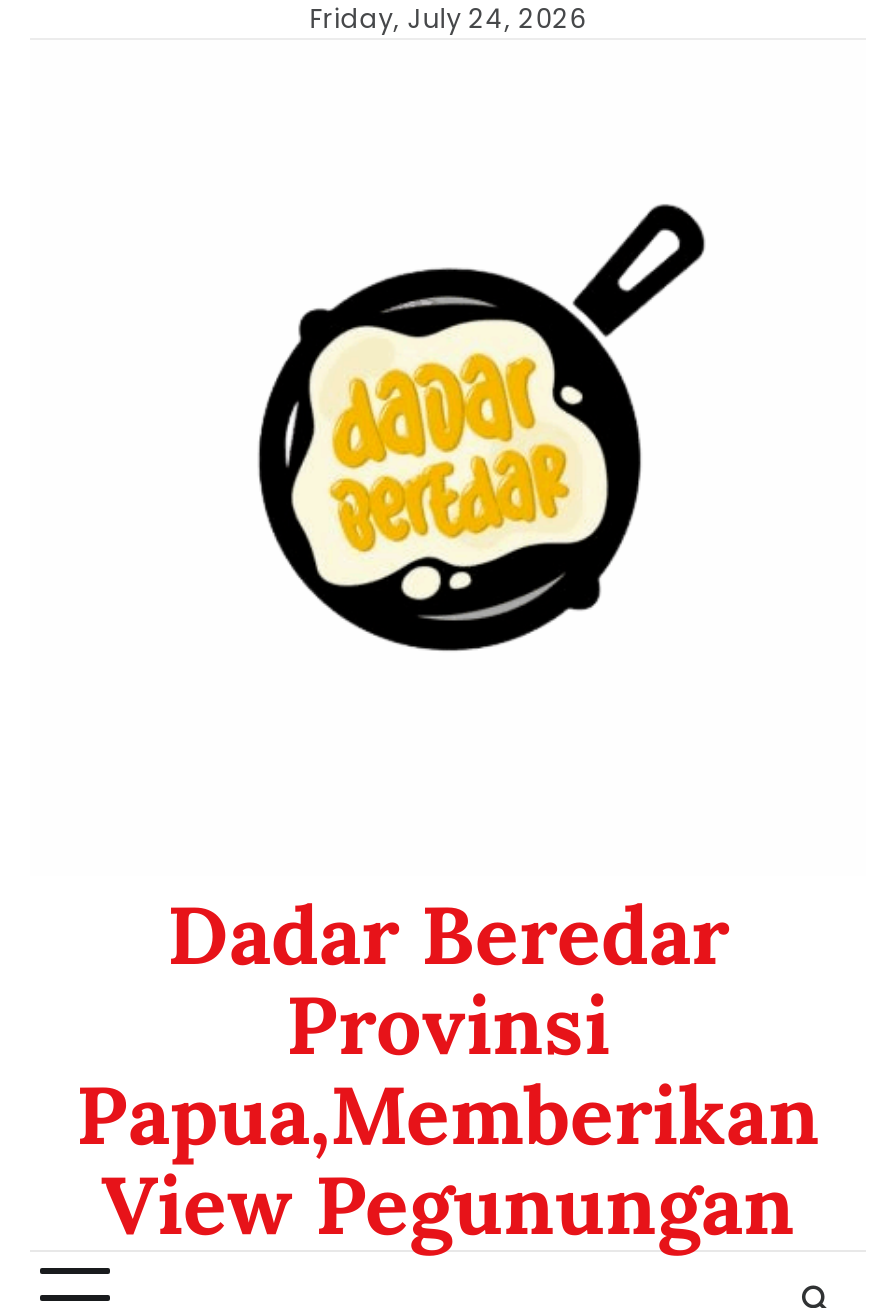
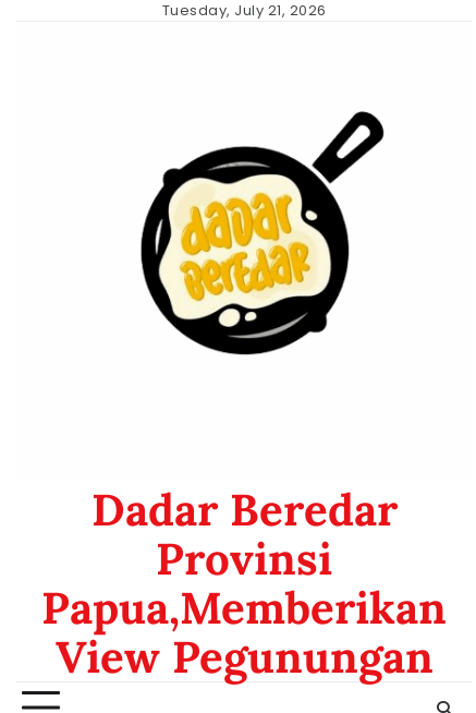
- Friday, July 24, 2026
+ Tuesday, July 21, 2026
